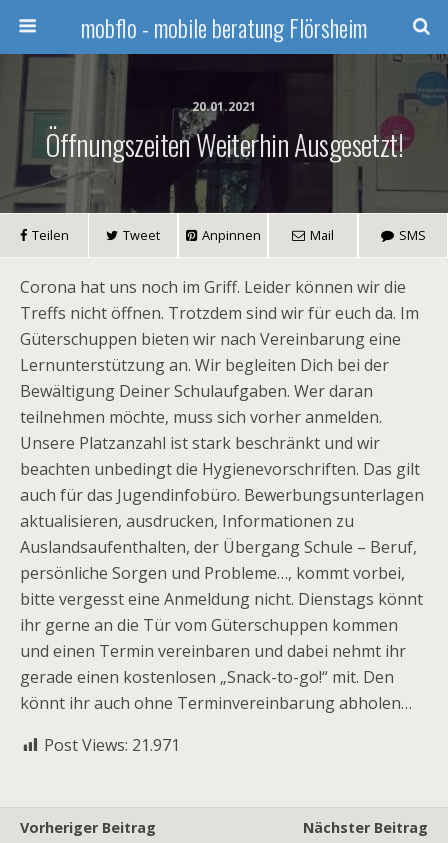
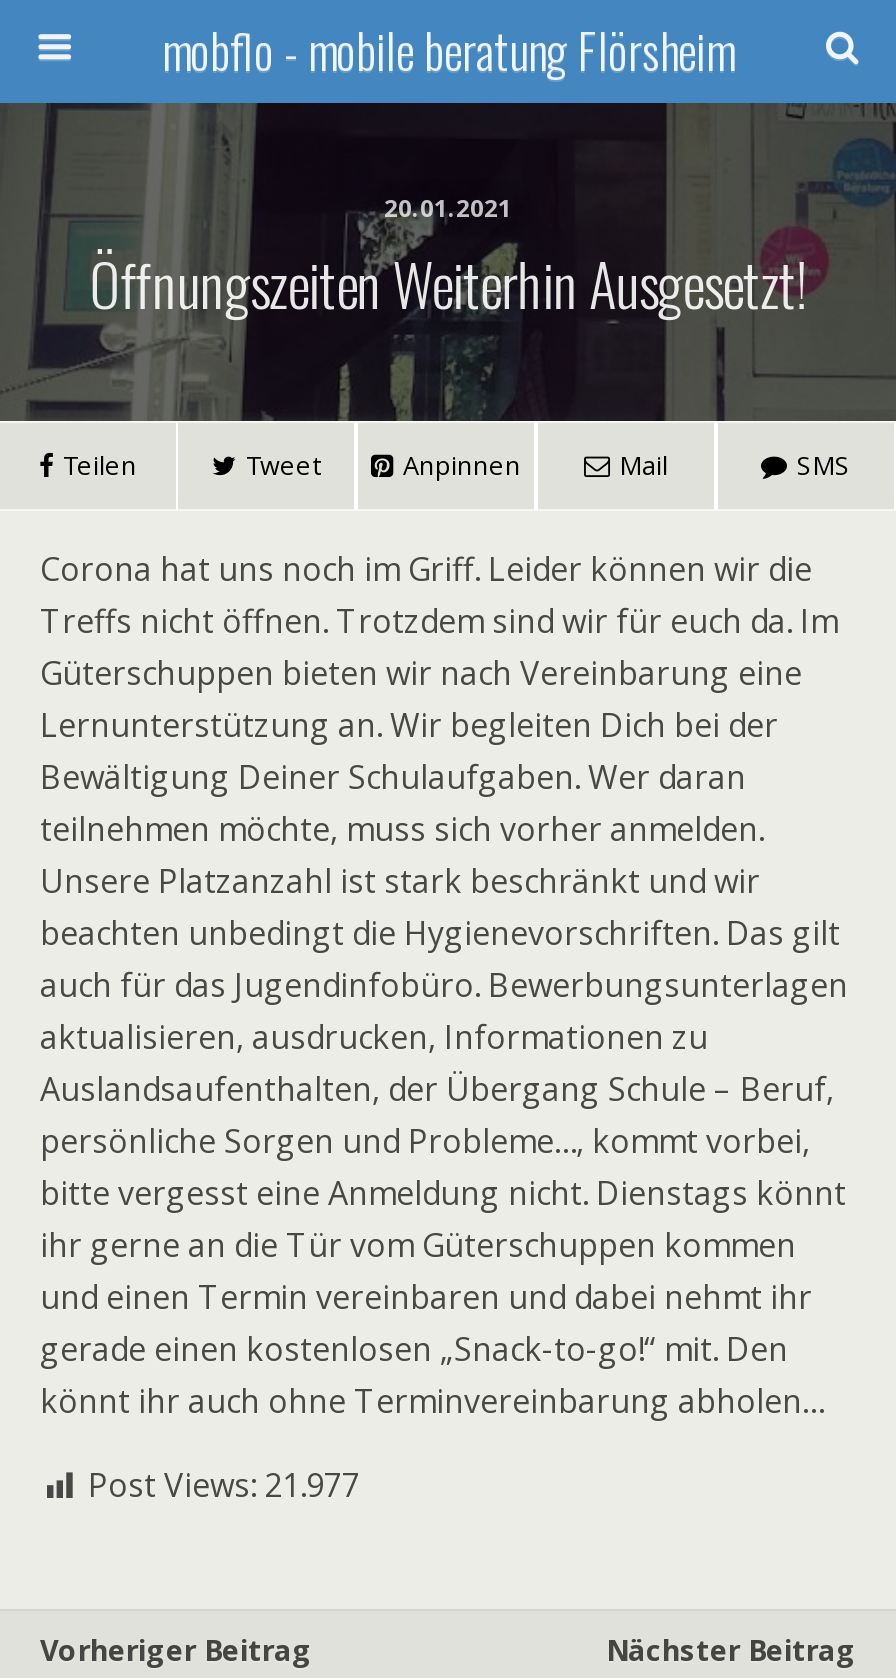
- Post Views: 21.971
+ Post Views: 21.977
